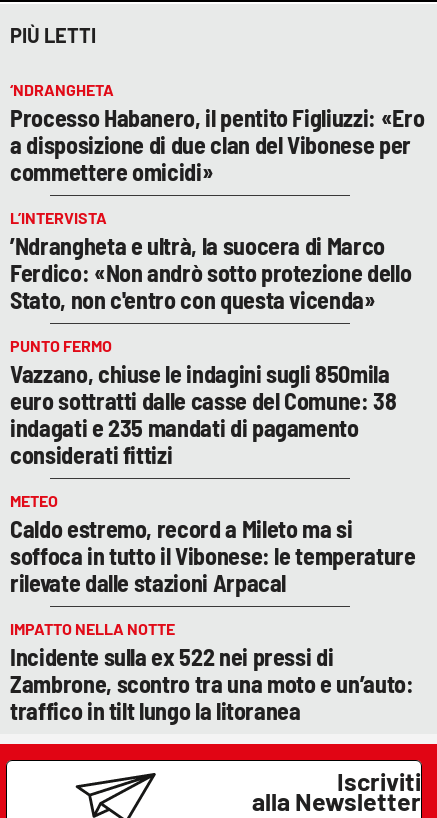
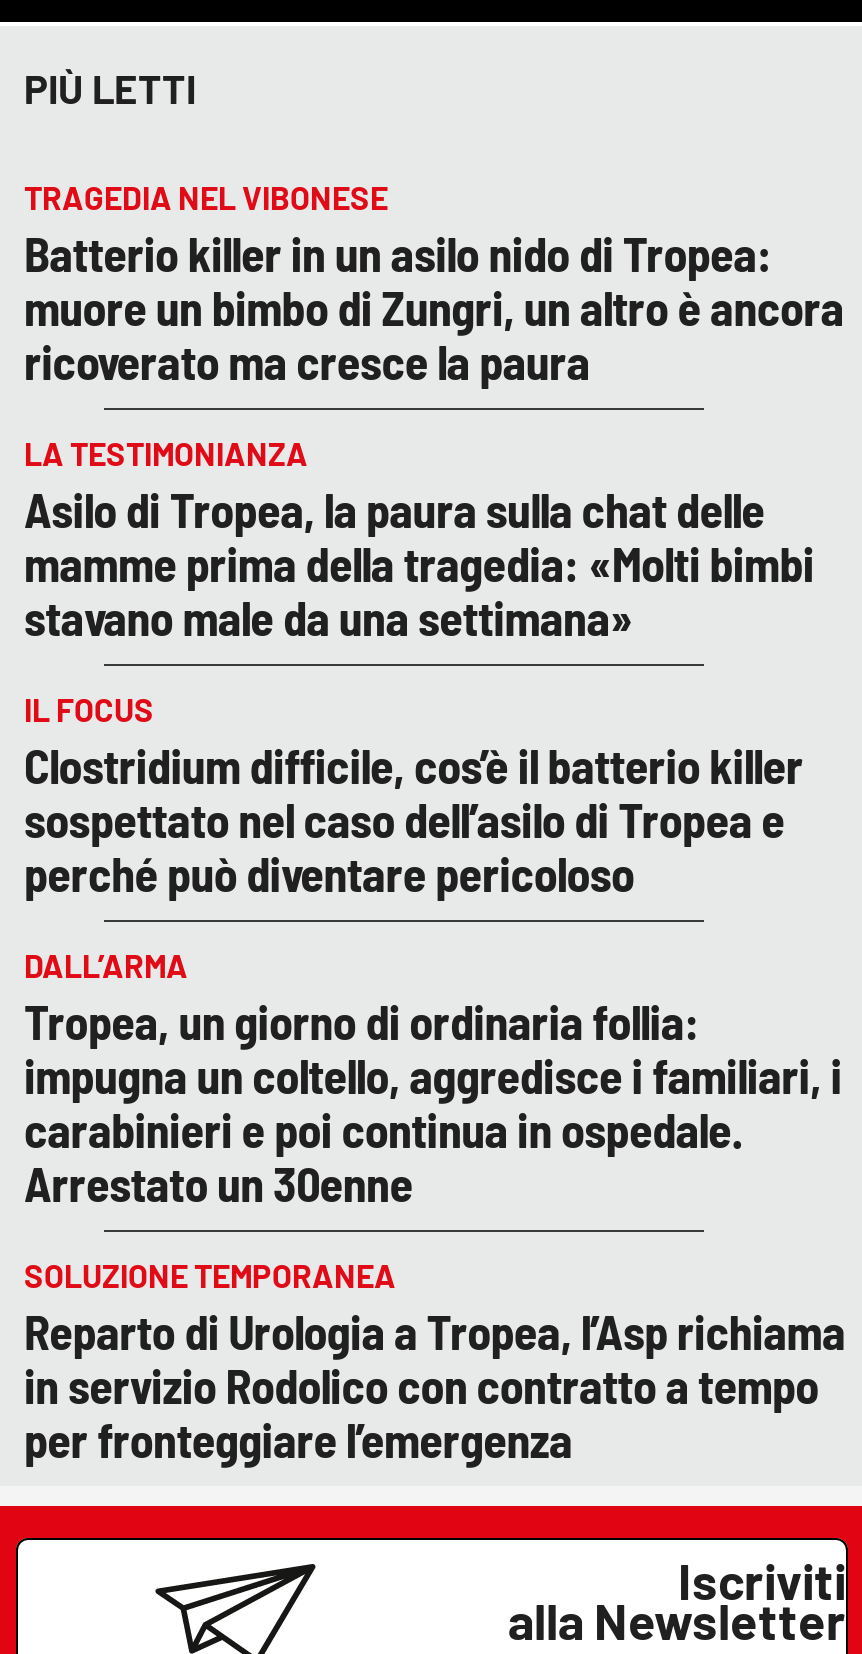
- ‘NDRANGHETA
- Processo Habanero, il pentito Figliuzzi: «Ero
- a disposizione di due clan del Vibonese per
- commettere omicidi»
+ TRAGEDIA NEL VIBONESE
+ Batterio killer in un asilo nido di Tropea:
+ muore un bimbo di Zungri, un altro è ancora
+ ricoverato ma cresce la paura

- L’INTERVISTA
- ’Ndrangheta e ultrà, la suocera di Marco
- Ferdico: «Non andrò sotto protezione dello
- Stato, non c'entro con questa vicenda»
+ LA TESTIMONIANZA
+ Asilo di Tropea, la paura sulla chat delle
+ mamme prima della tragedia: «Molti bimbi
+ stavano male da una settimana»

- PUNTO FERMO
- Vazzano, chiuse le indagini sugli 850mila
- euro sottratti dalle casse del Comune: 38
- indagati e 235 mandati di pagamento
- considerati fittizi
+ IL FOCUS
+ Clostridium difficile, cos’è il batterio killer
+ sospettato nel caso dell’asilo di Tropea e
+ perché può diventare pericoloso

- METEO
- Caldo estremo, record a Mileto ma si
- soffoca in tutto il Vibonese: le temperature
- rilevate dalle stazioni Arpacal
+ DALL’ARMA
+ Tropea, un giorno di ordinaria follia:
+ impugna un coltello, aggredisce i familiari, i
+ carabinieri e poi continua in ospedale.
+ Arrestato un 30enne

- IMPATTO NELLA NOTTE
- Incidente sulla ex 522 nei pressi di
- Zambrone, scontro tra una moto e un’auto:
- traffico in tilt lungo la litoranea
+ SOLUZIONE TEMPORANEA
+ Reparto di Urologia a Tropea, l’Asp richiama
+ in servizio Rodolico con contratto a tempo
+ per fronteggiare l’emergenza
